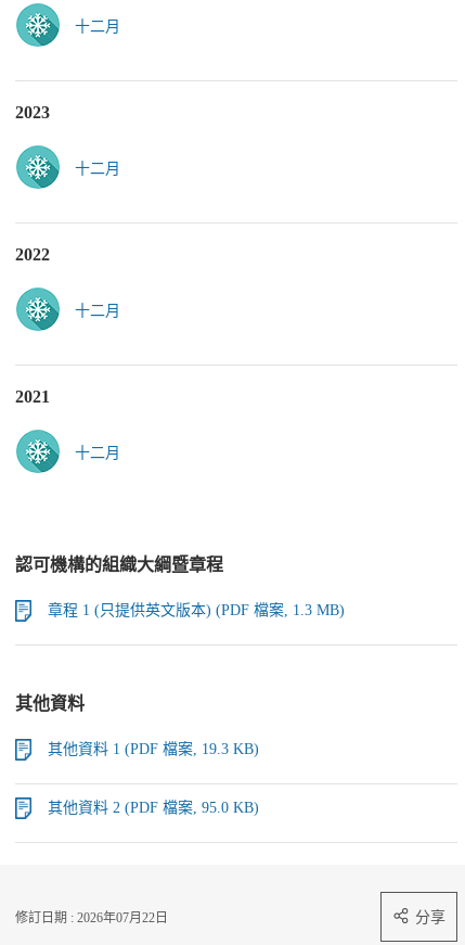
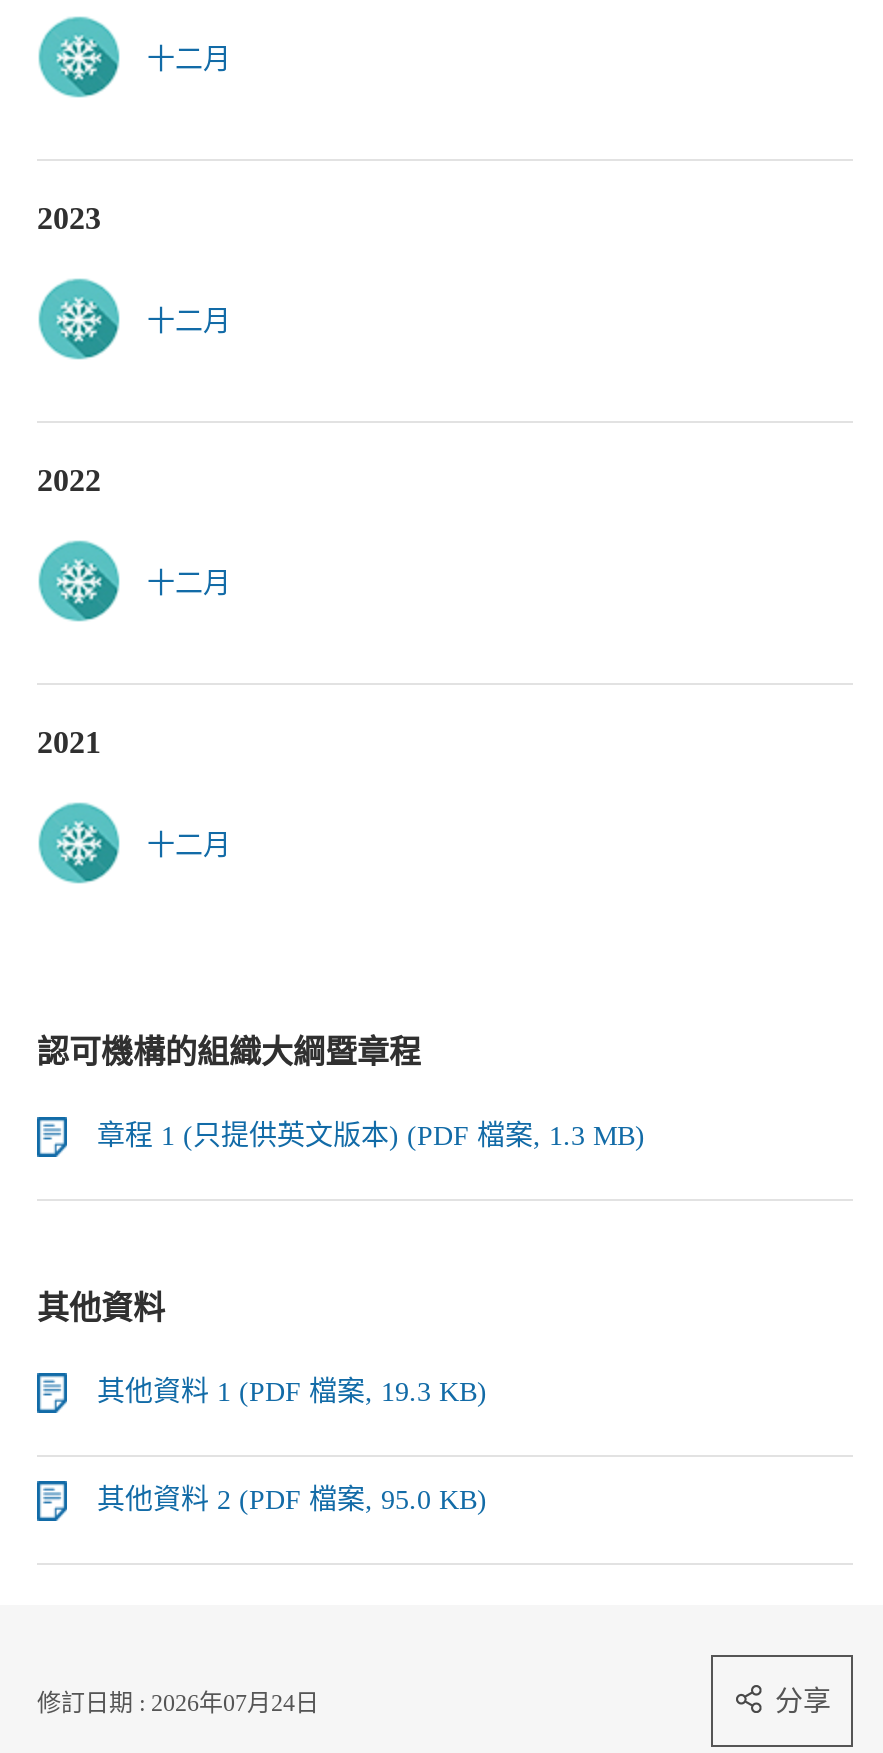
- 修訂日期 : 2026年07月22日
+ 修訂日期 : 2026年07月24日
